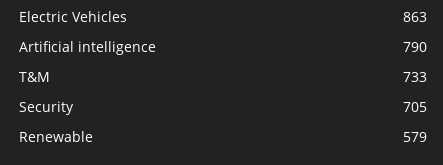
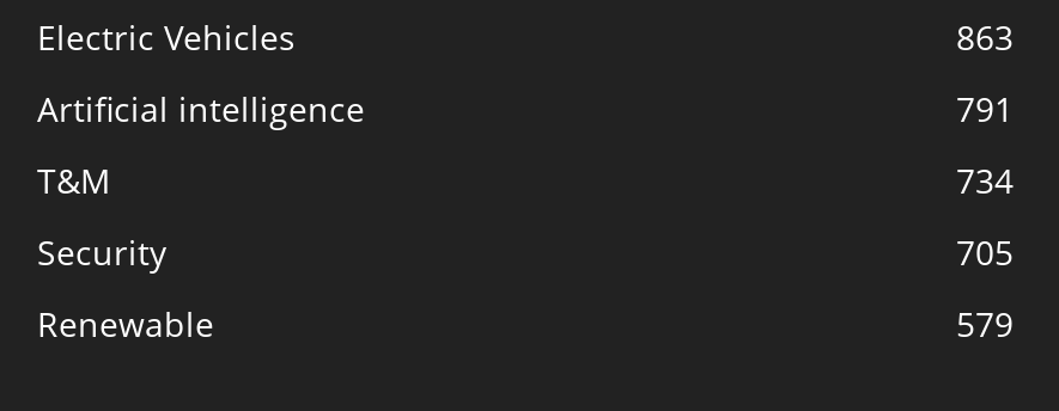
- 790
+ 791

- 733
+ 734
